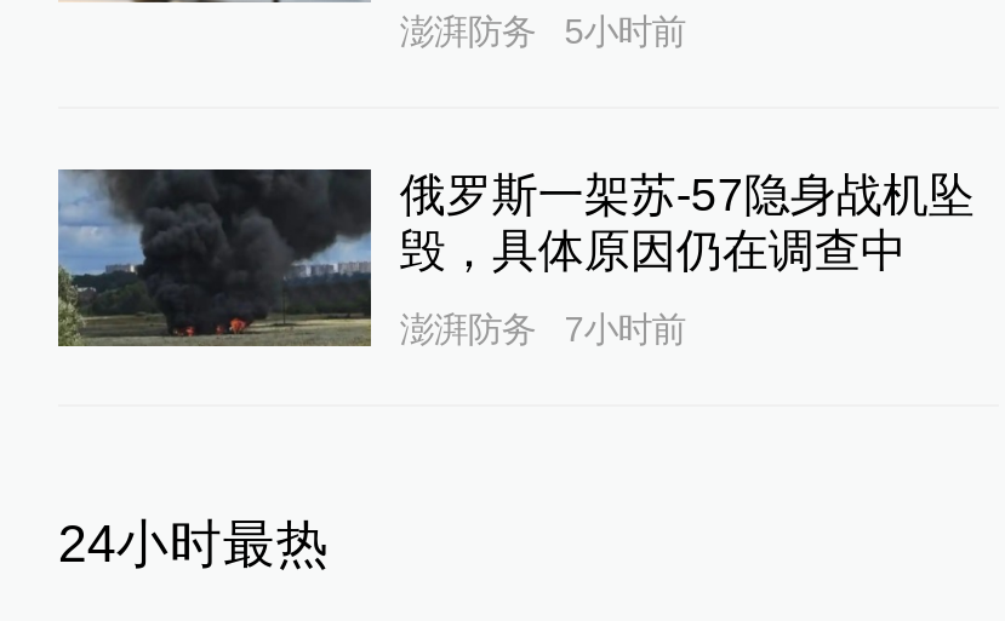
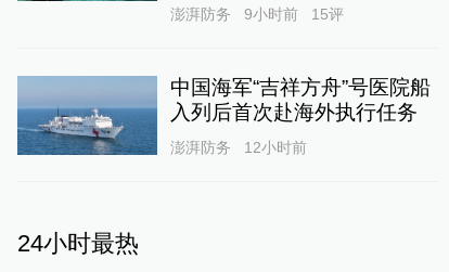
- 5小时前
+ 9小时前
+ 15评

- [image]
- 俄罗斯一架苏-57隐身战机坠
- 毁，具体原因仍在调查中
+ [image]
+ 中国海军“吉祥方舟”号医院船
+ 入列后首次赴海外执行任务

- 7小时前
+ 12小时前
